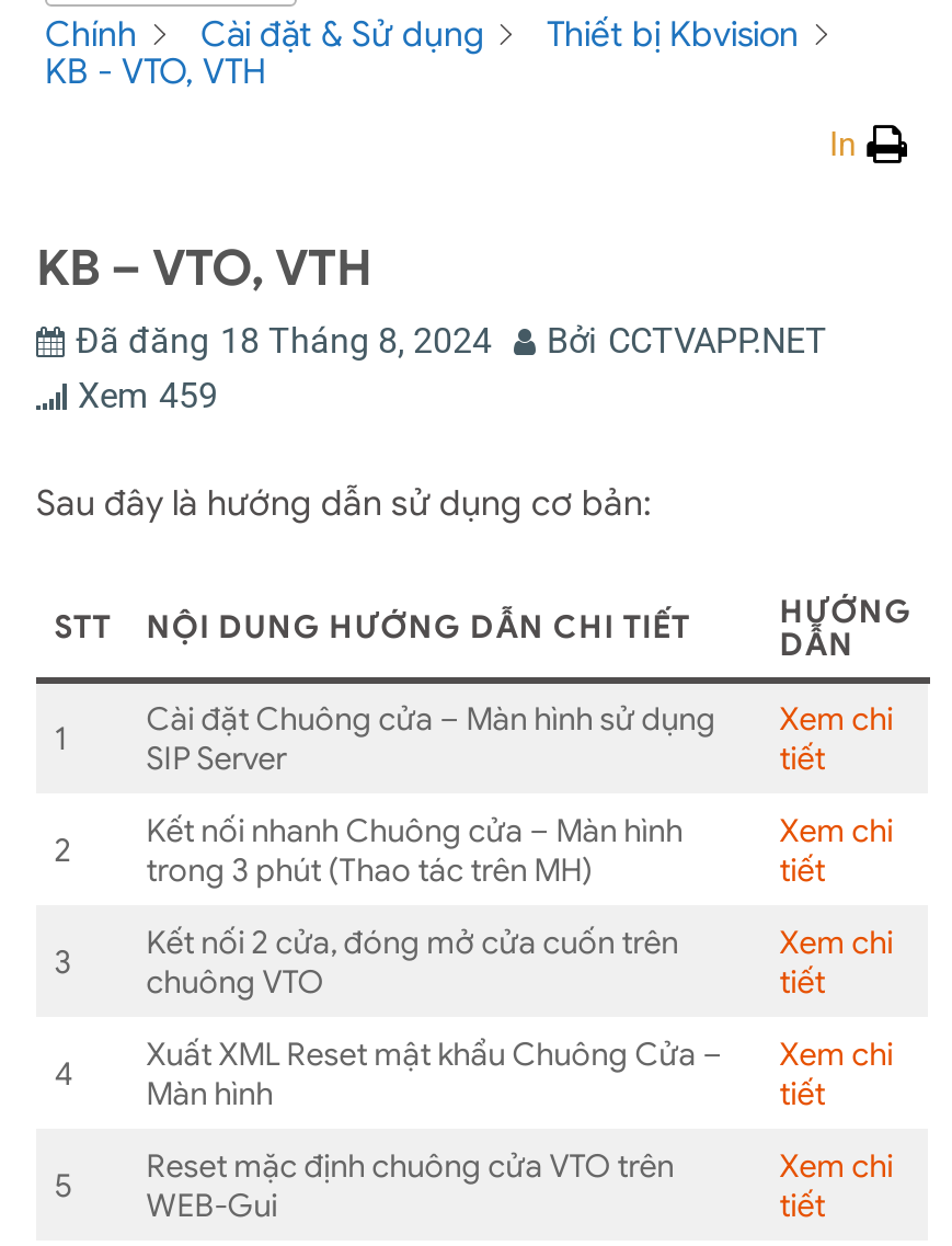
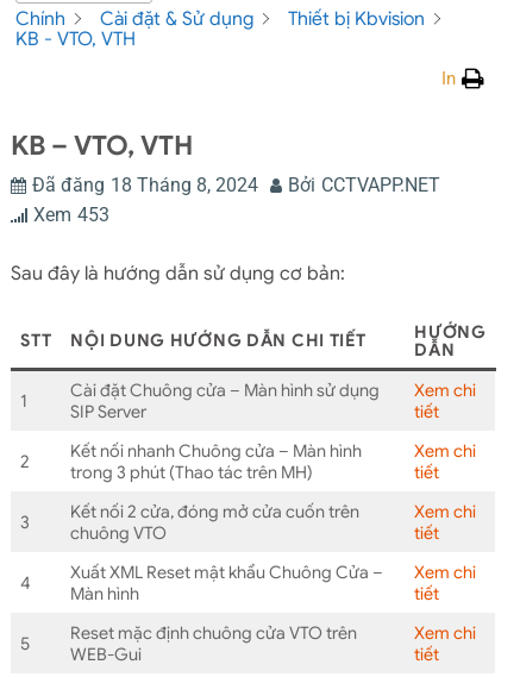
- Xem 459
+ Xem 453
